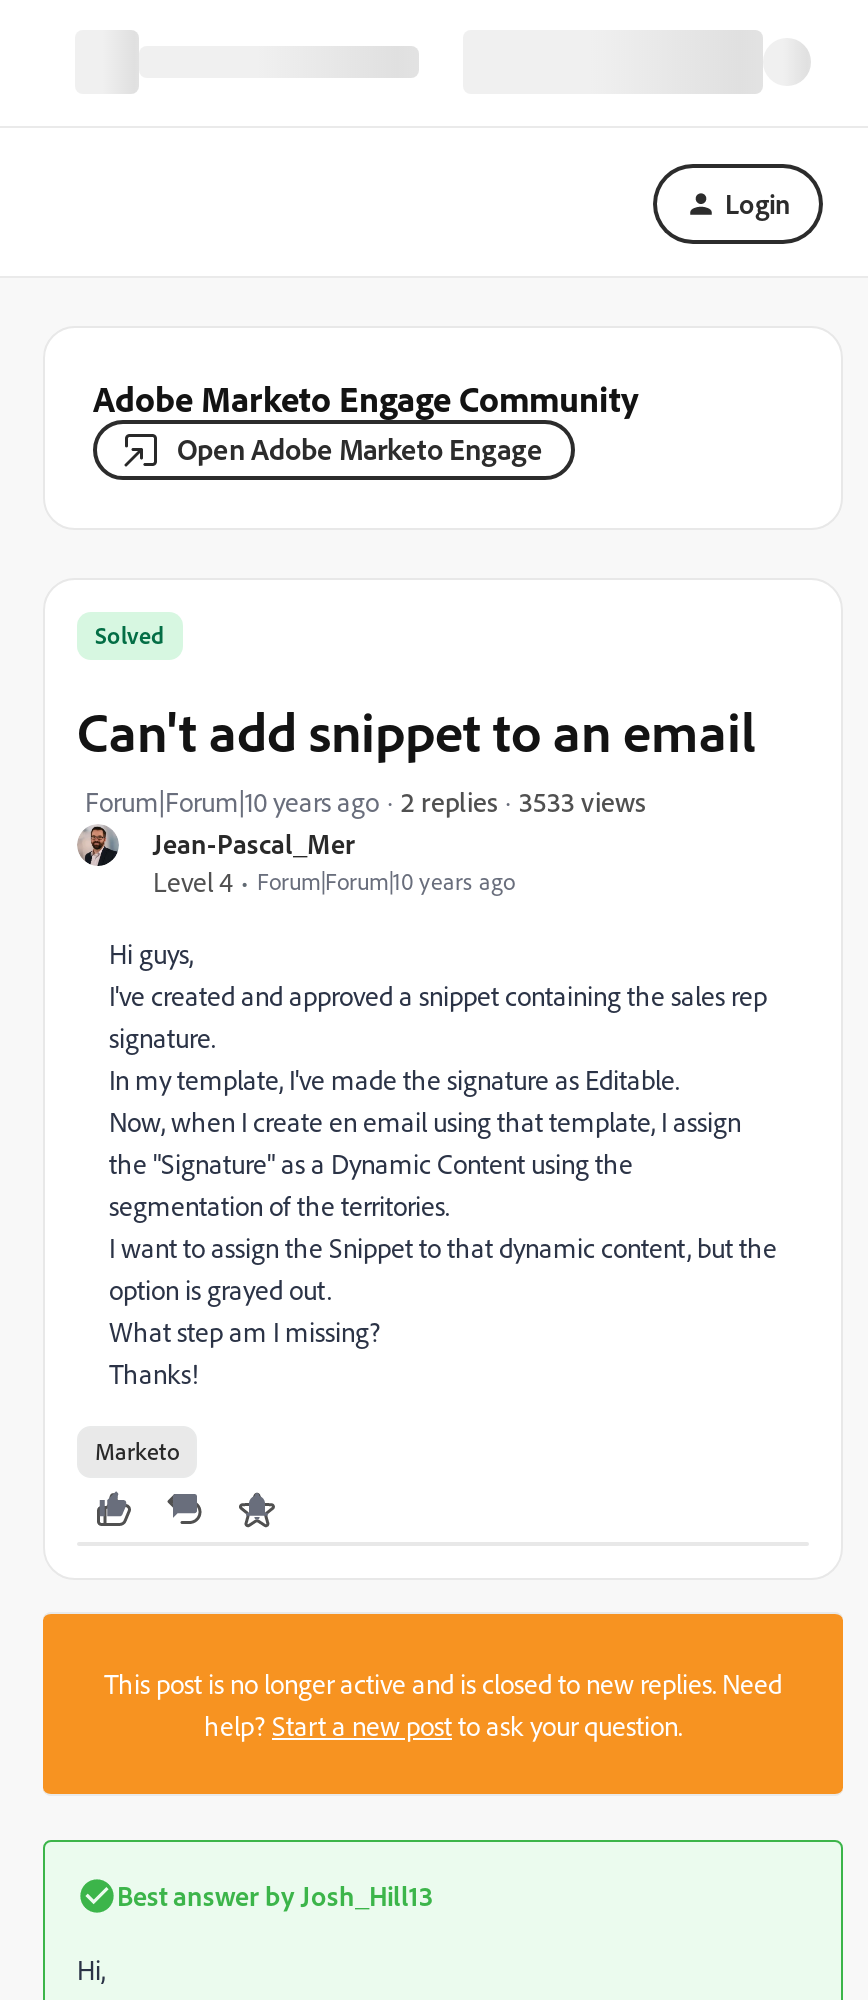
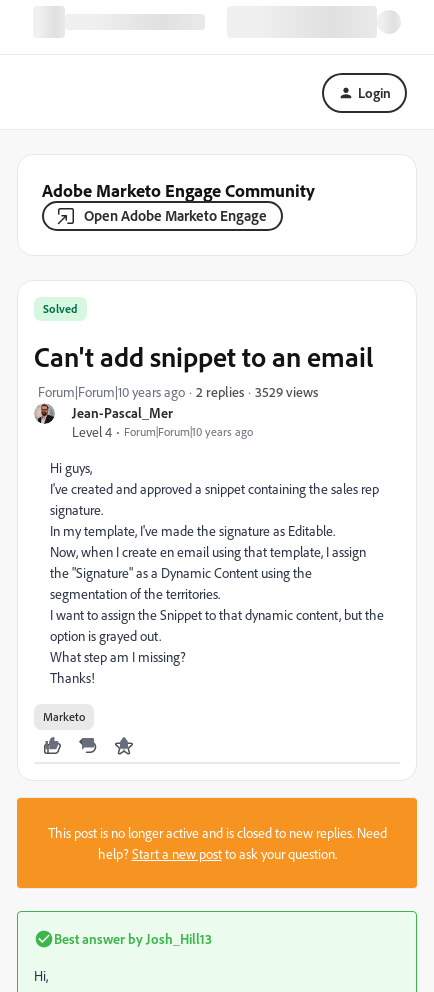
- 3533 views
+ 3529 views
